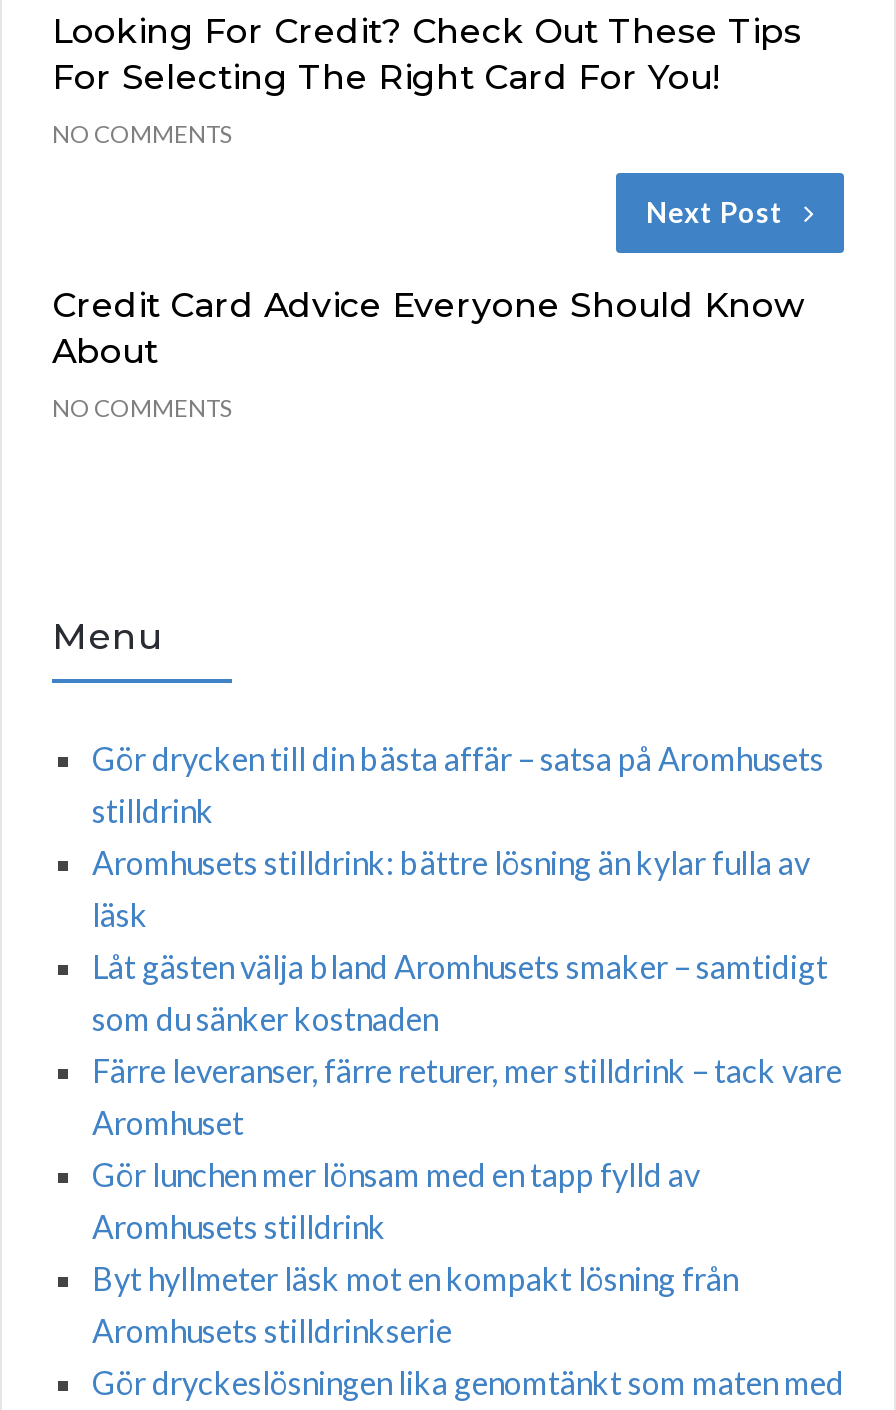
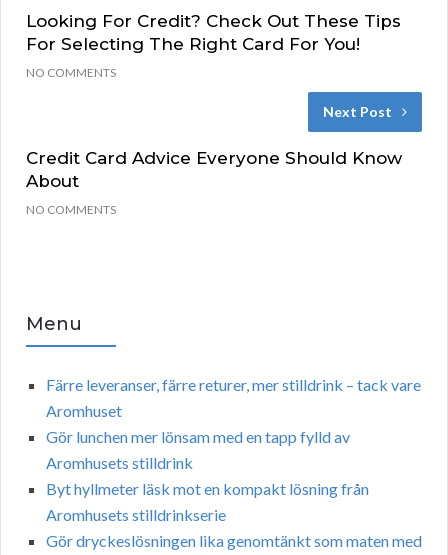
- Gör drycken till din bästa affär – satsa på Aromhusets
- stilldrink
- Aromhusets stilldrink: bättre lösning än kylar fulla av
- läsk
- Låt gästen välja bland Aromhusets smaker – samtidigt
- som du sänker kostnaden
